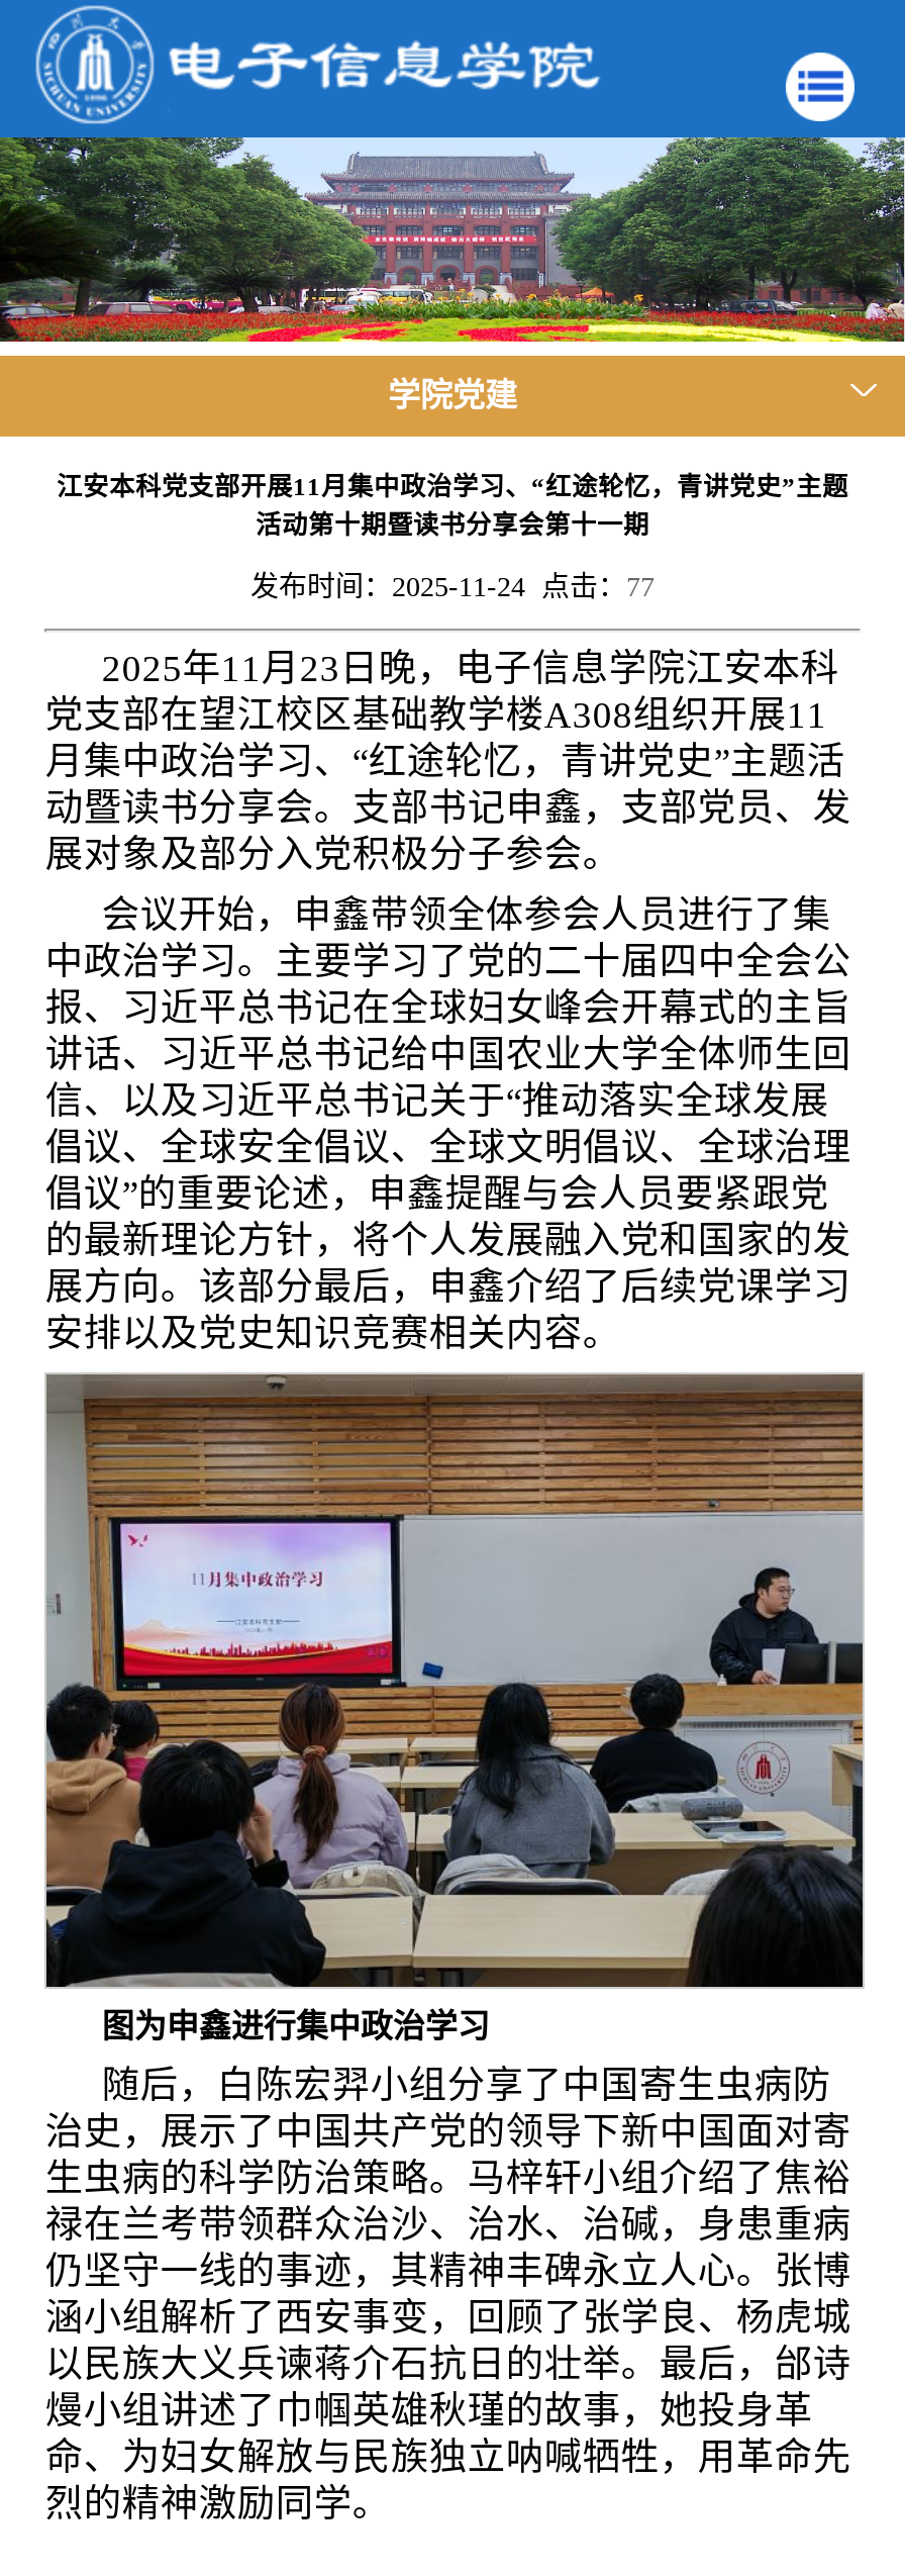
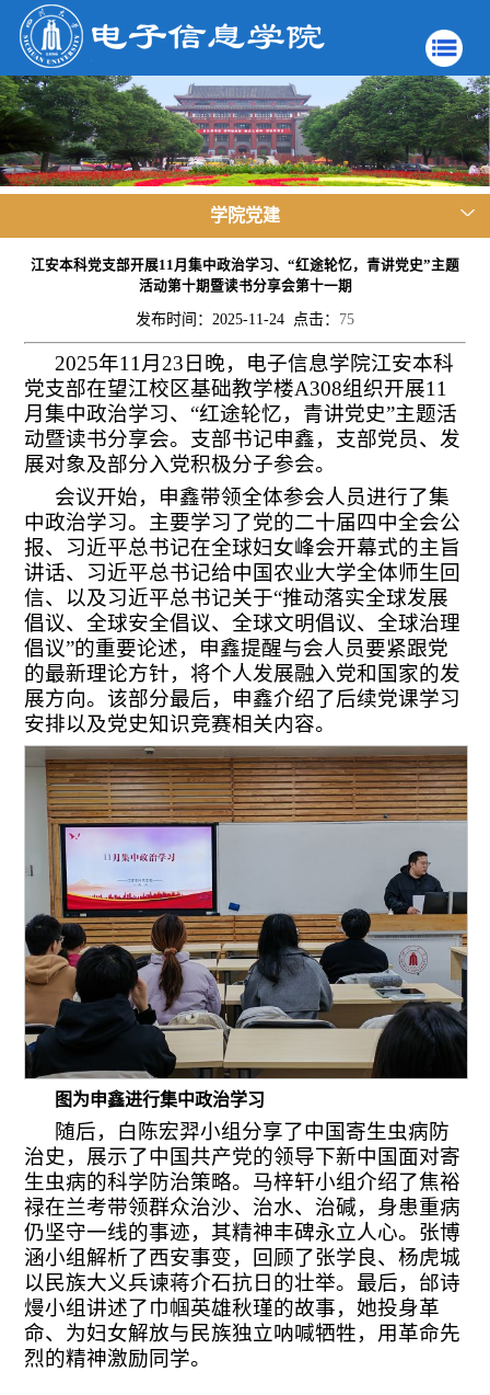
- 发布时间：2025-11-24 点击：77
+ 发布时间：2025-11-24 点击：75
